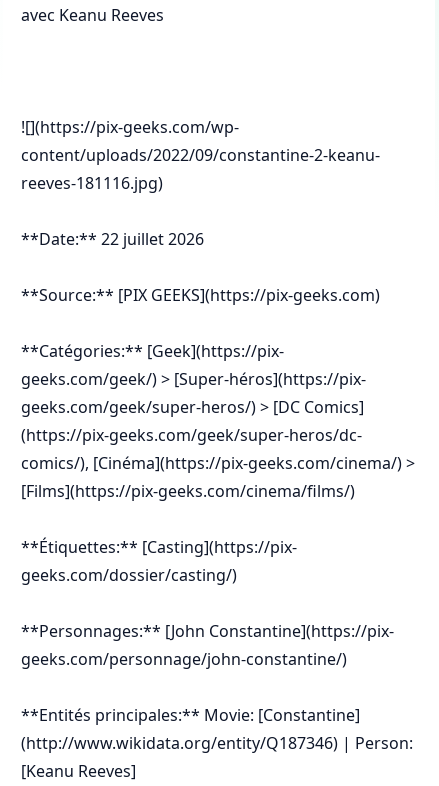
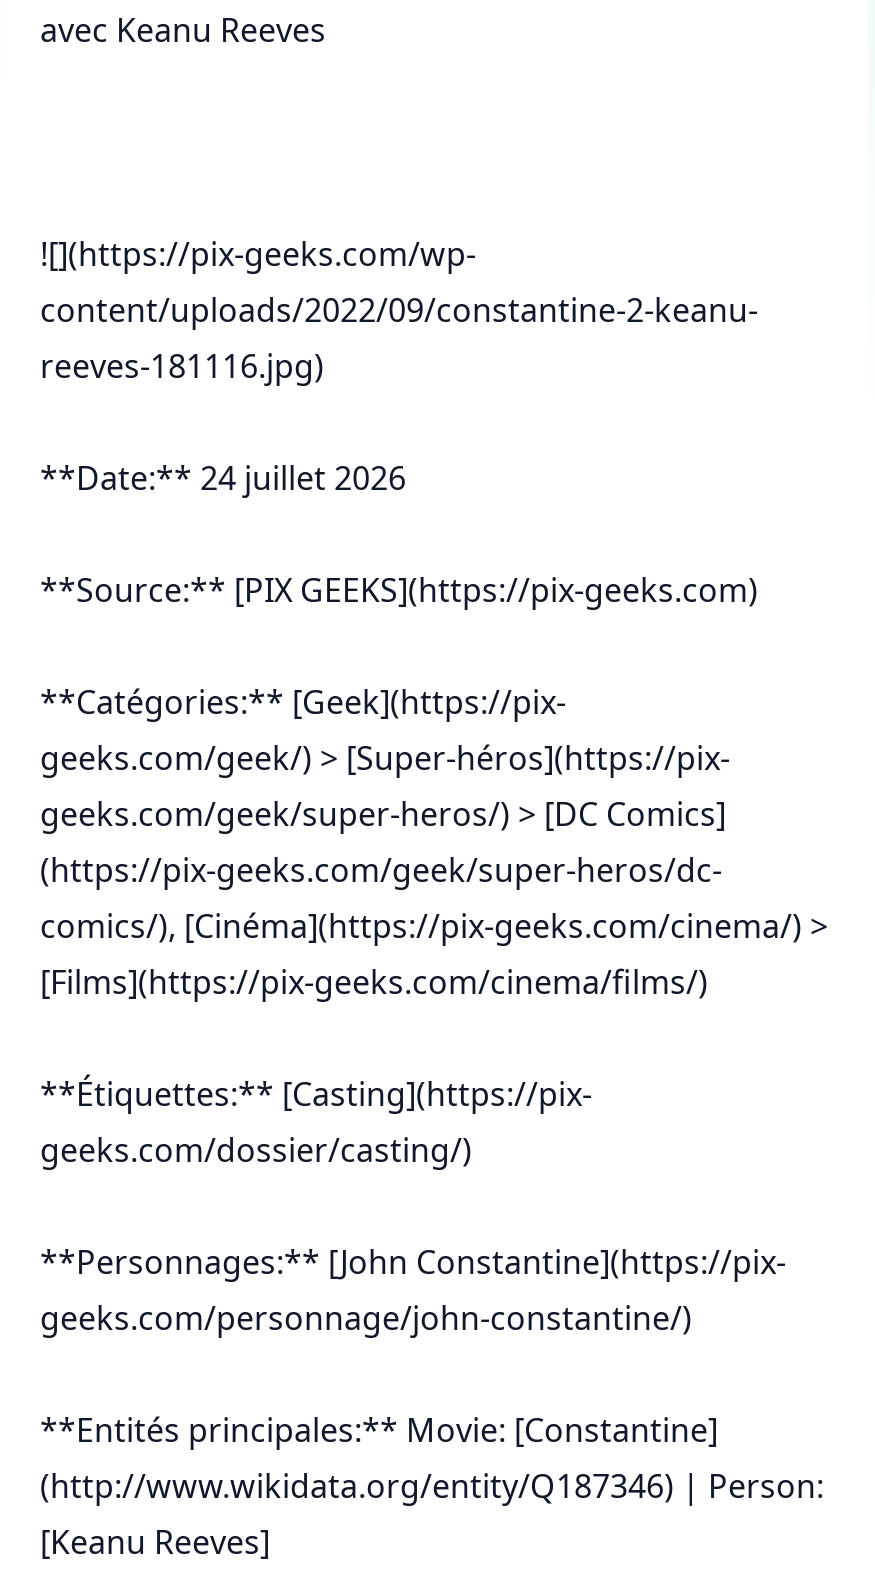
- **Date:** 22 juillet 2026
+ **Date:** 24 juillet 2026
